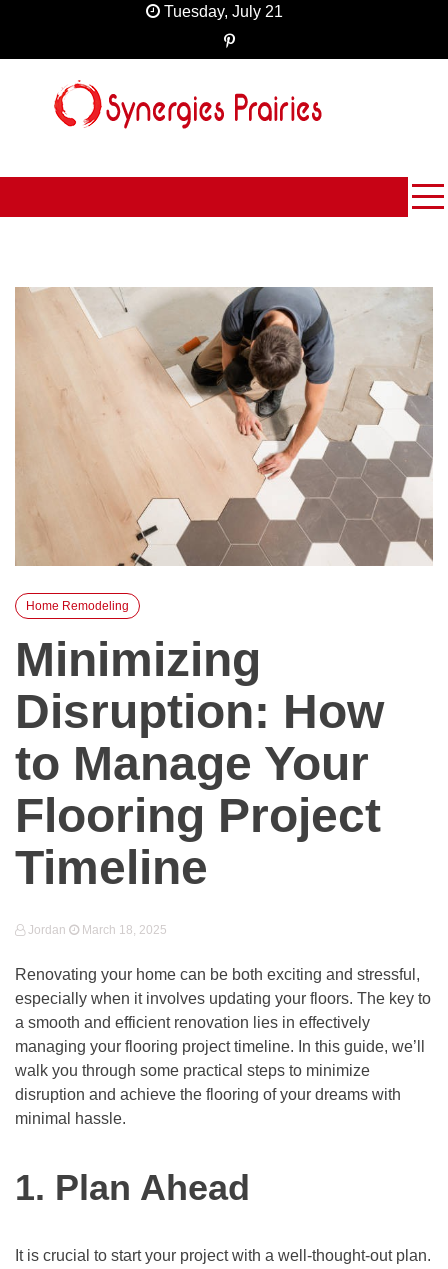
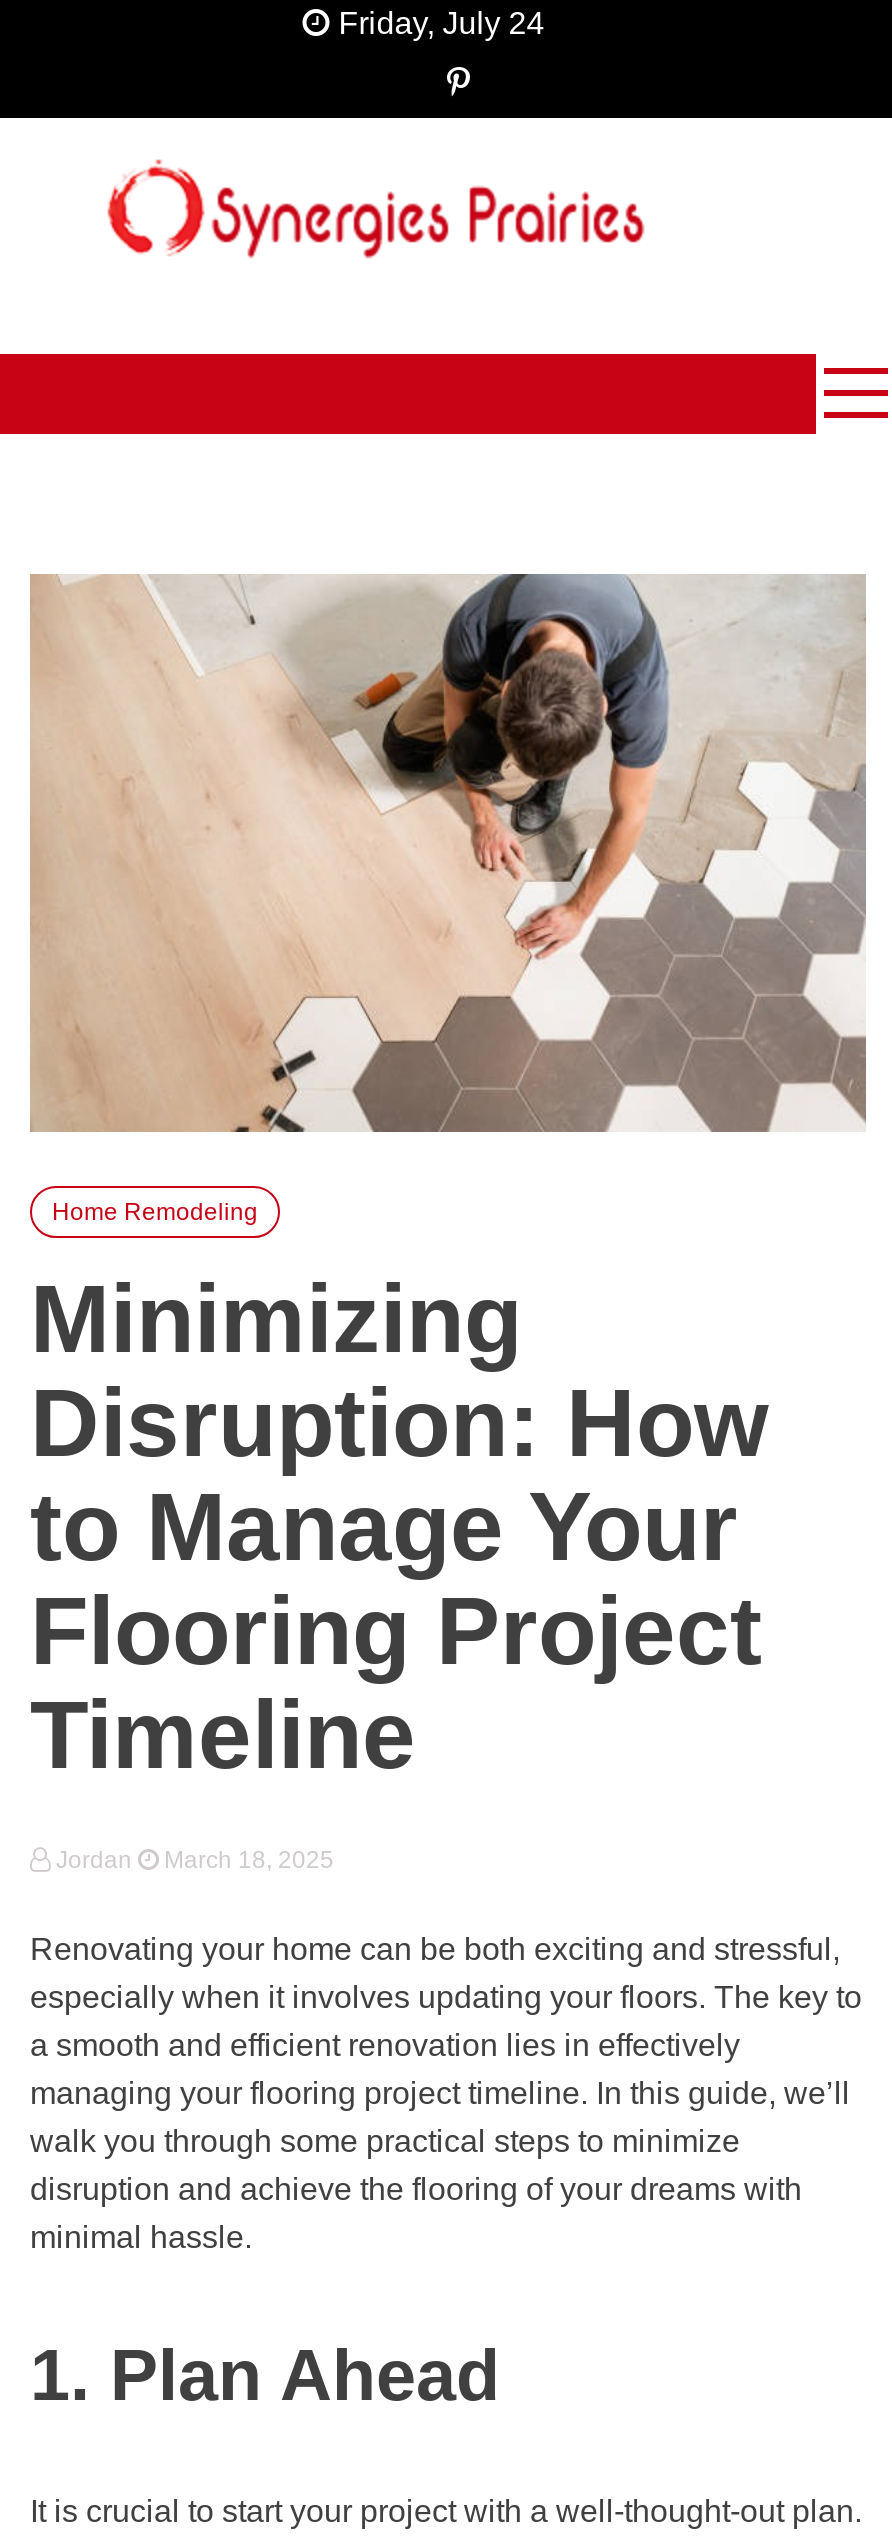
- Tuesday, July 21
+ Friday, July 24
